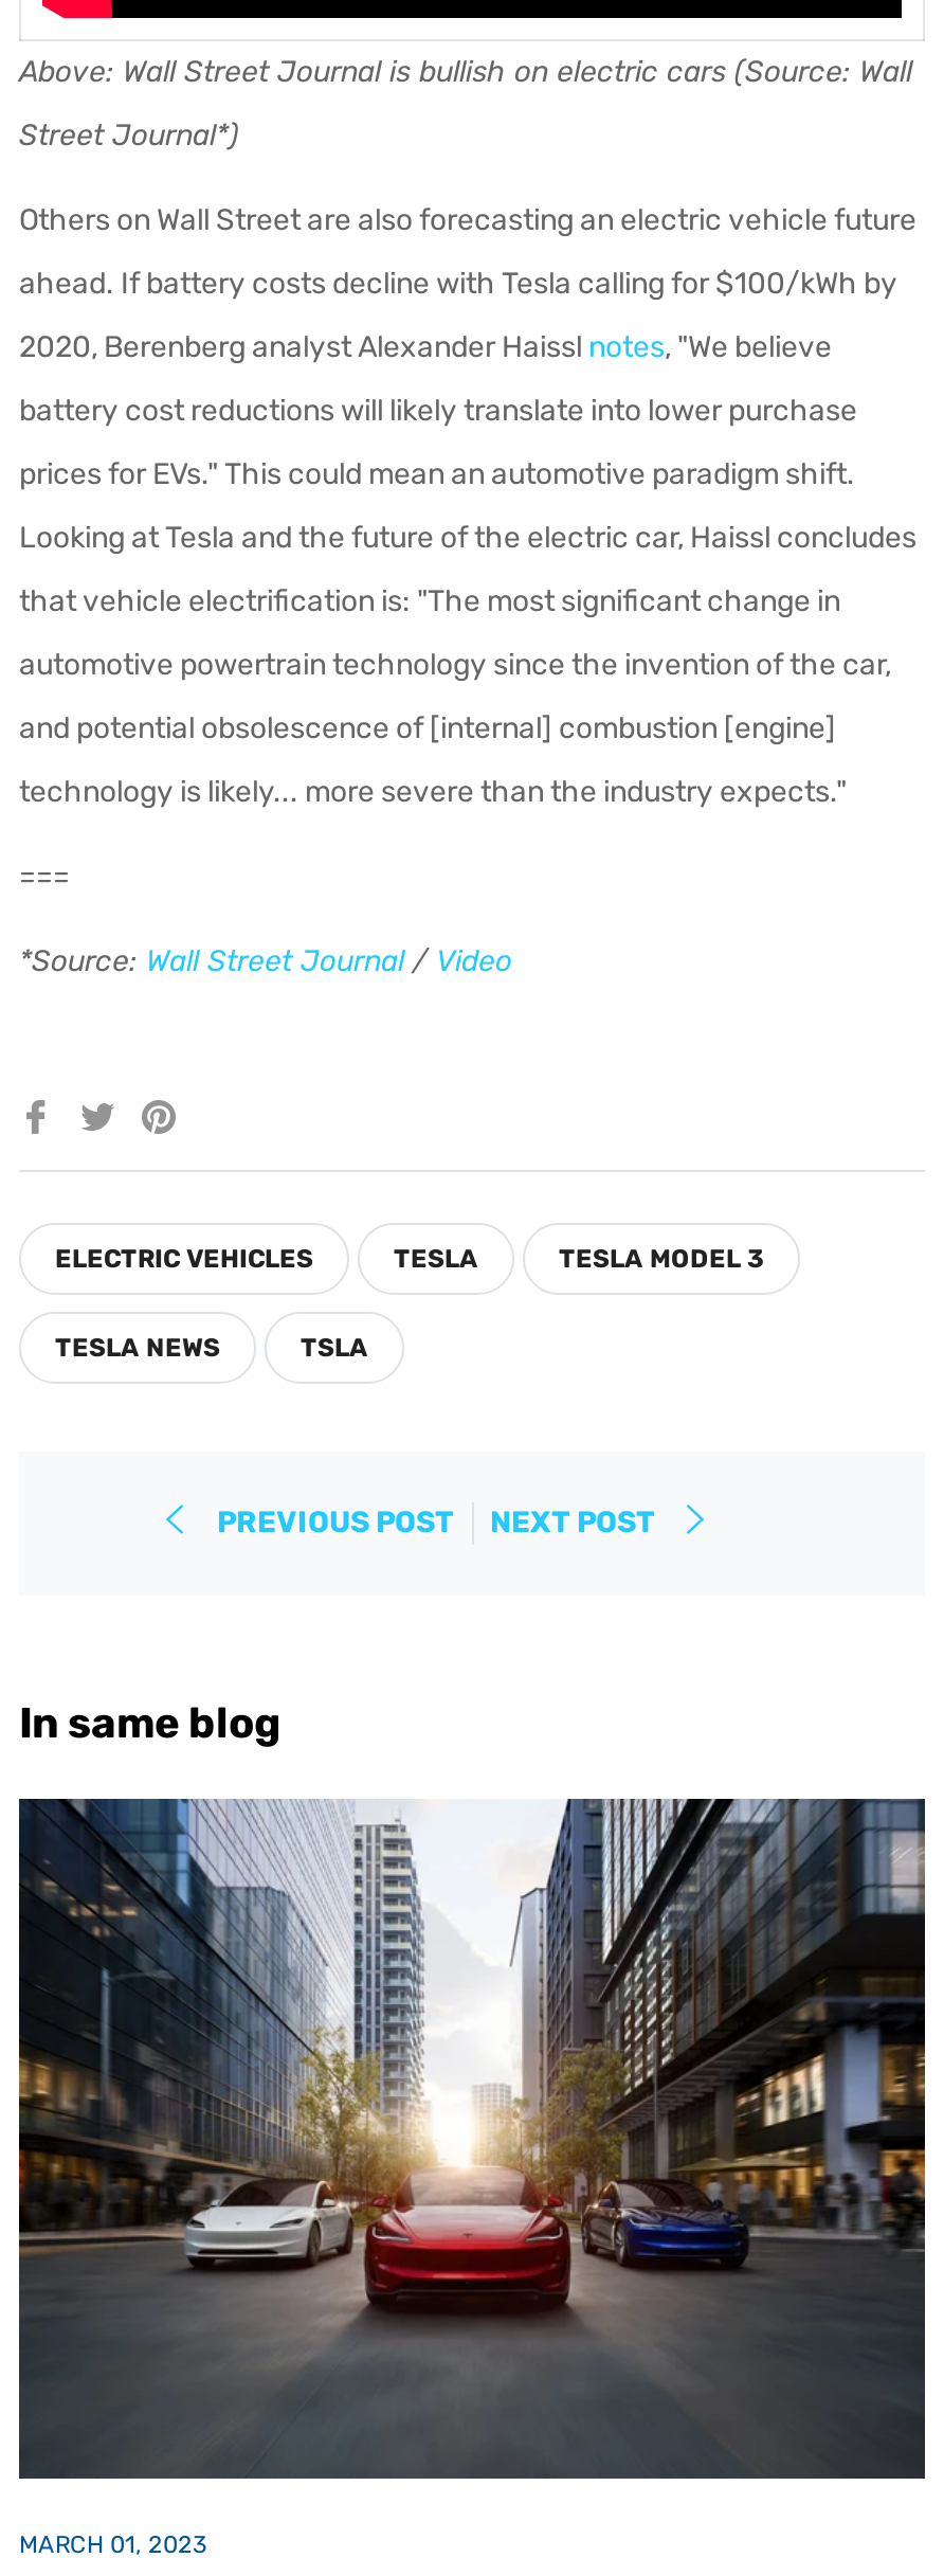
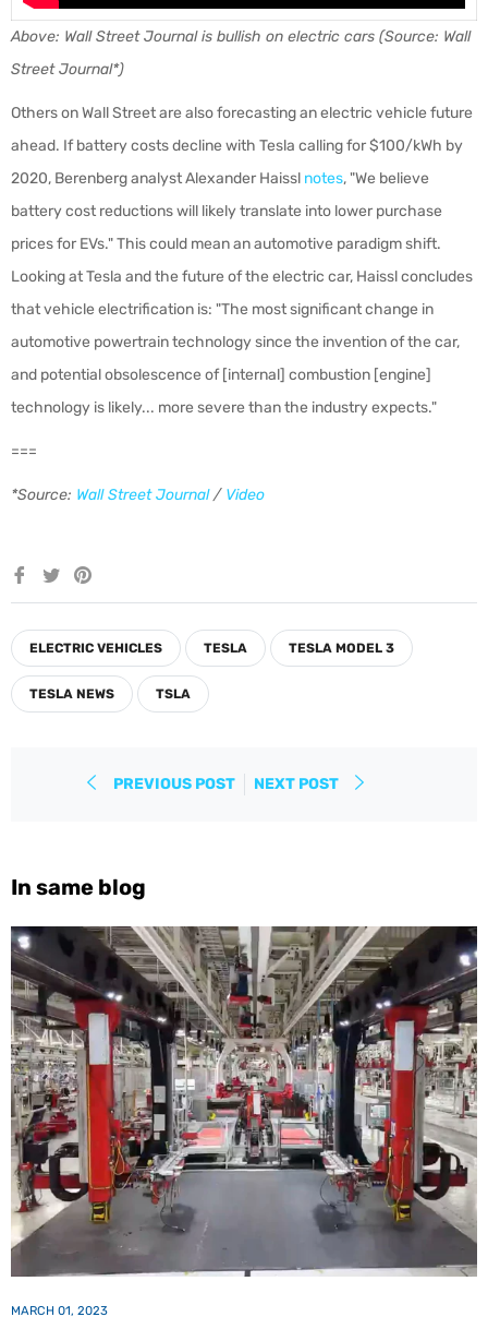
- [image]
+ [image]
